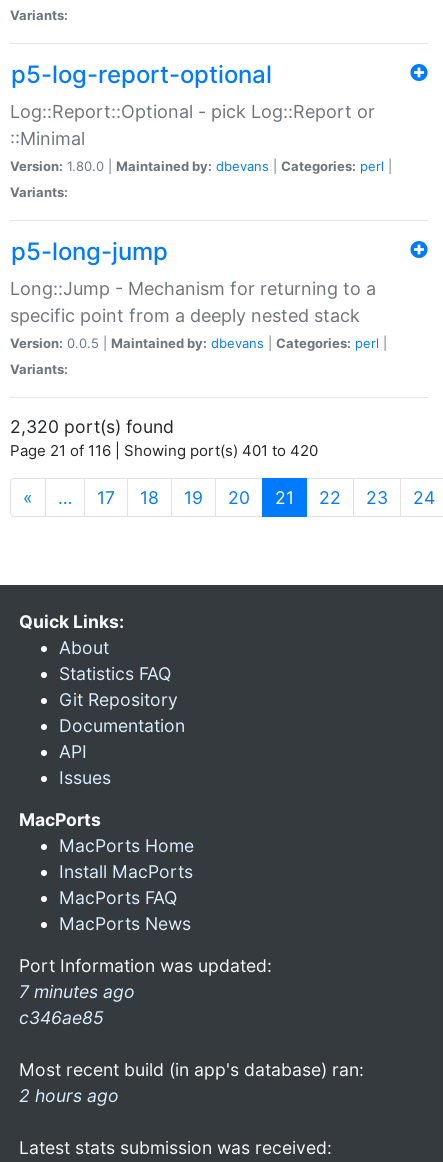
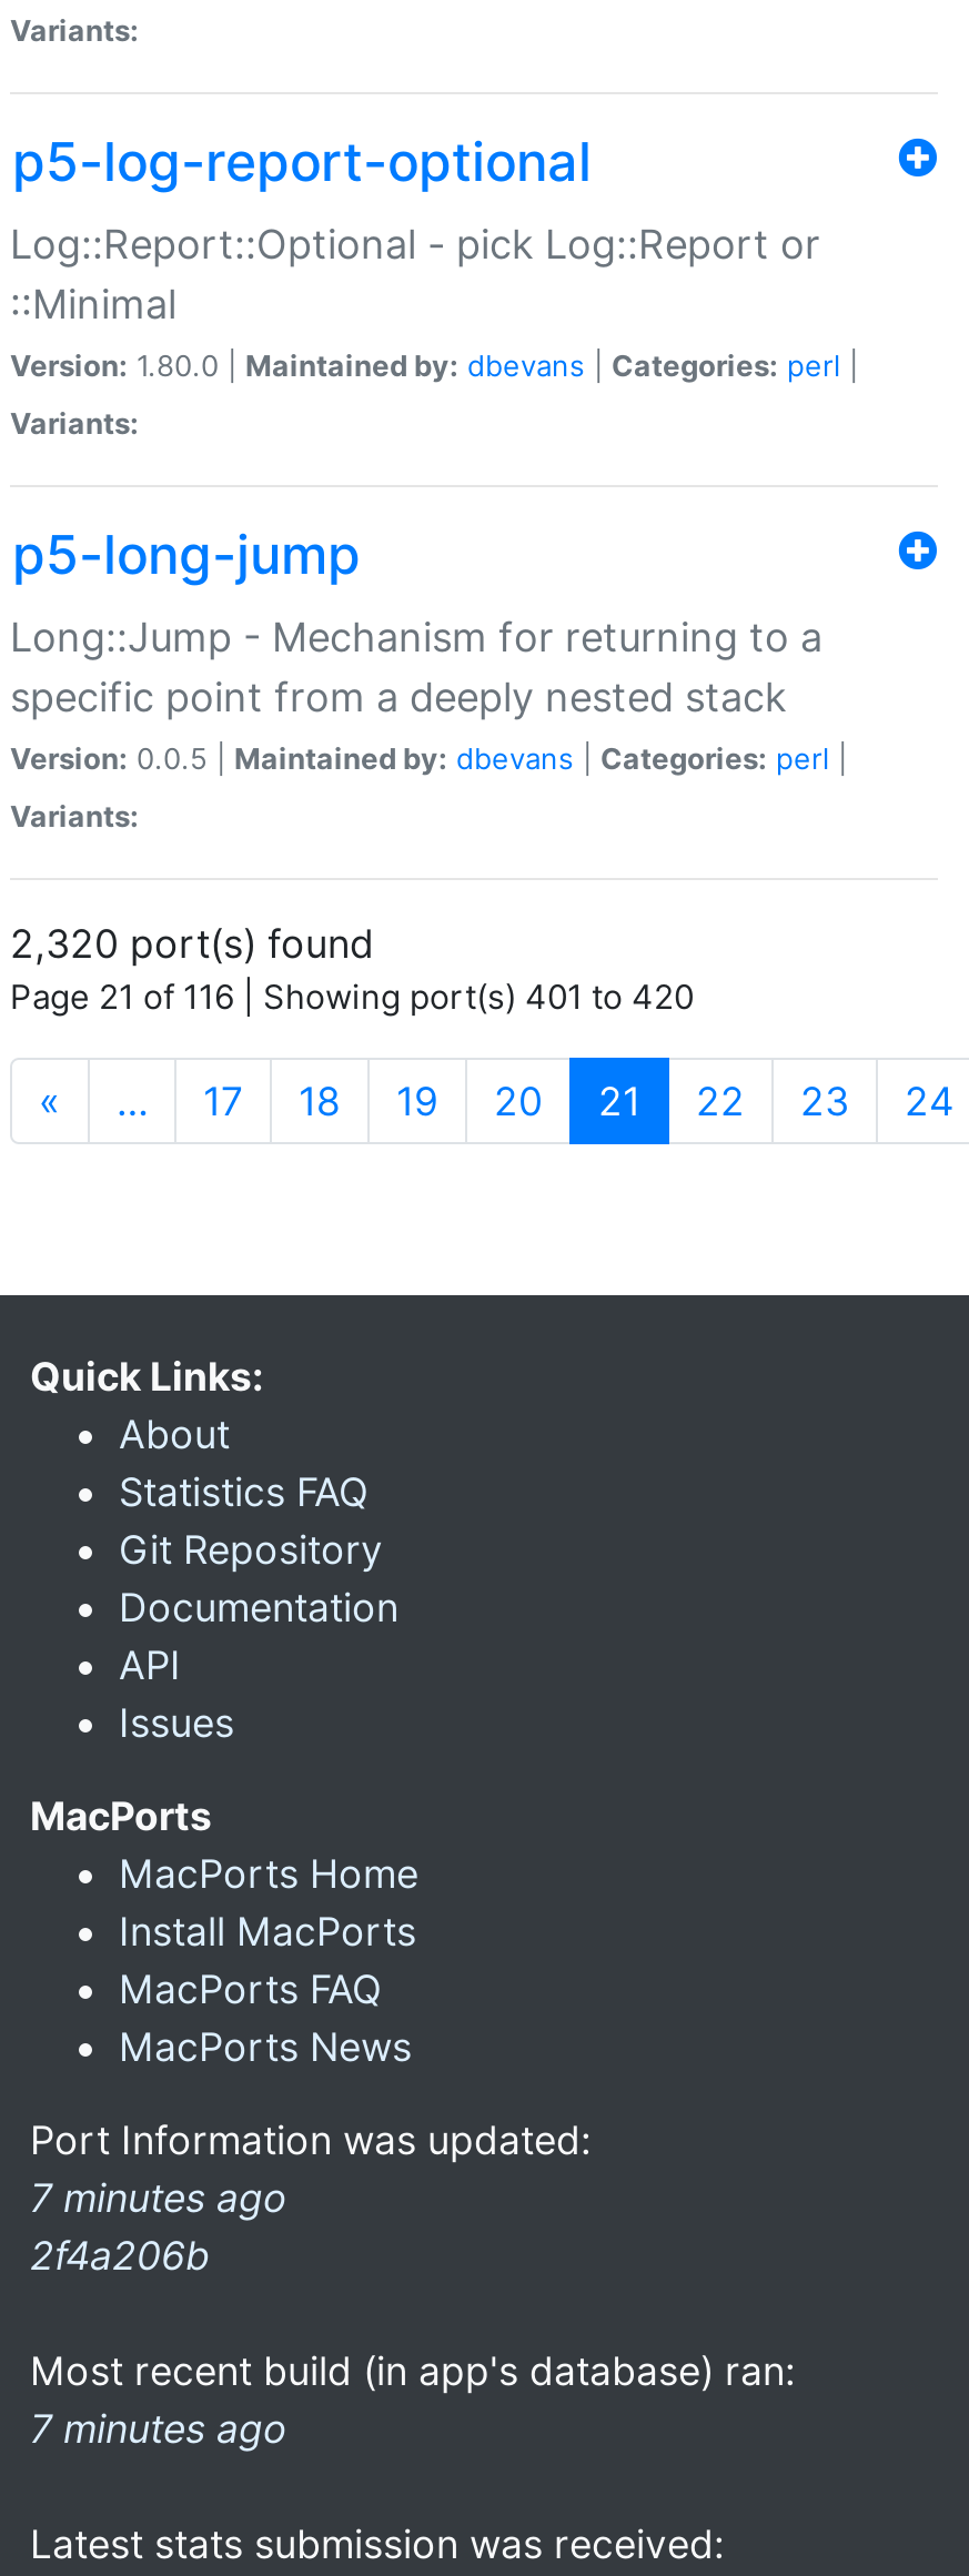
- c346ae85
+ 2f4a206b

- 2 hours ago
+ 7 minutes ago
